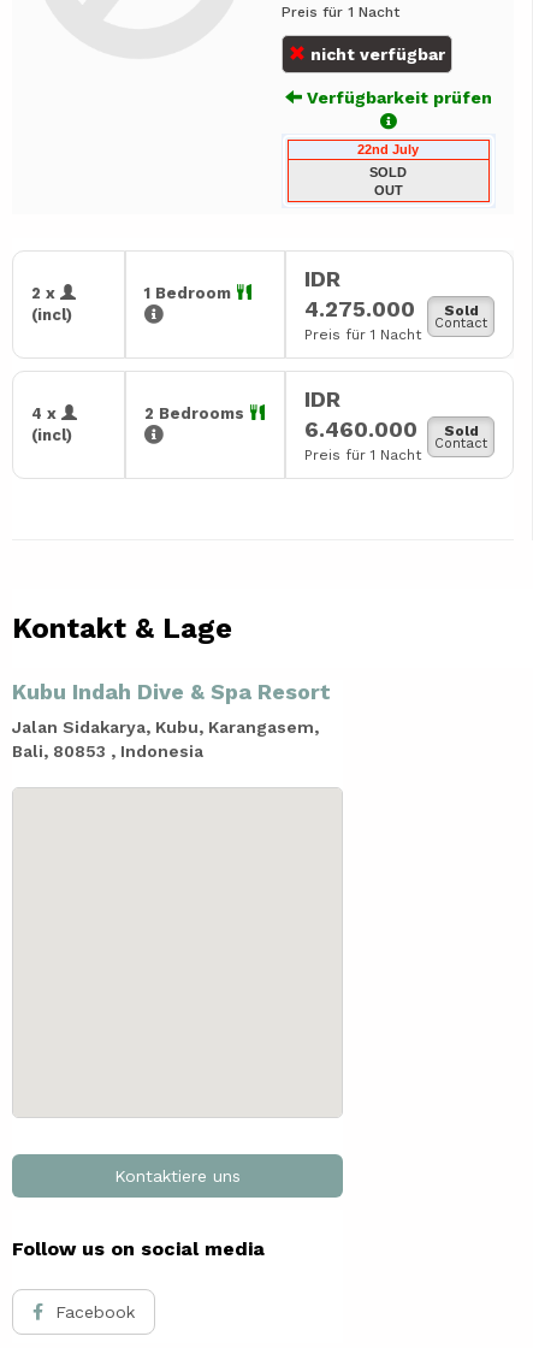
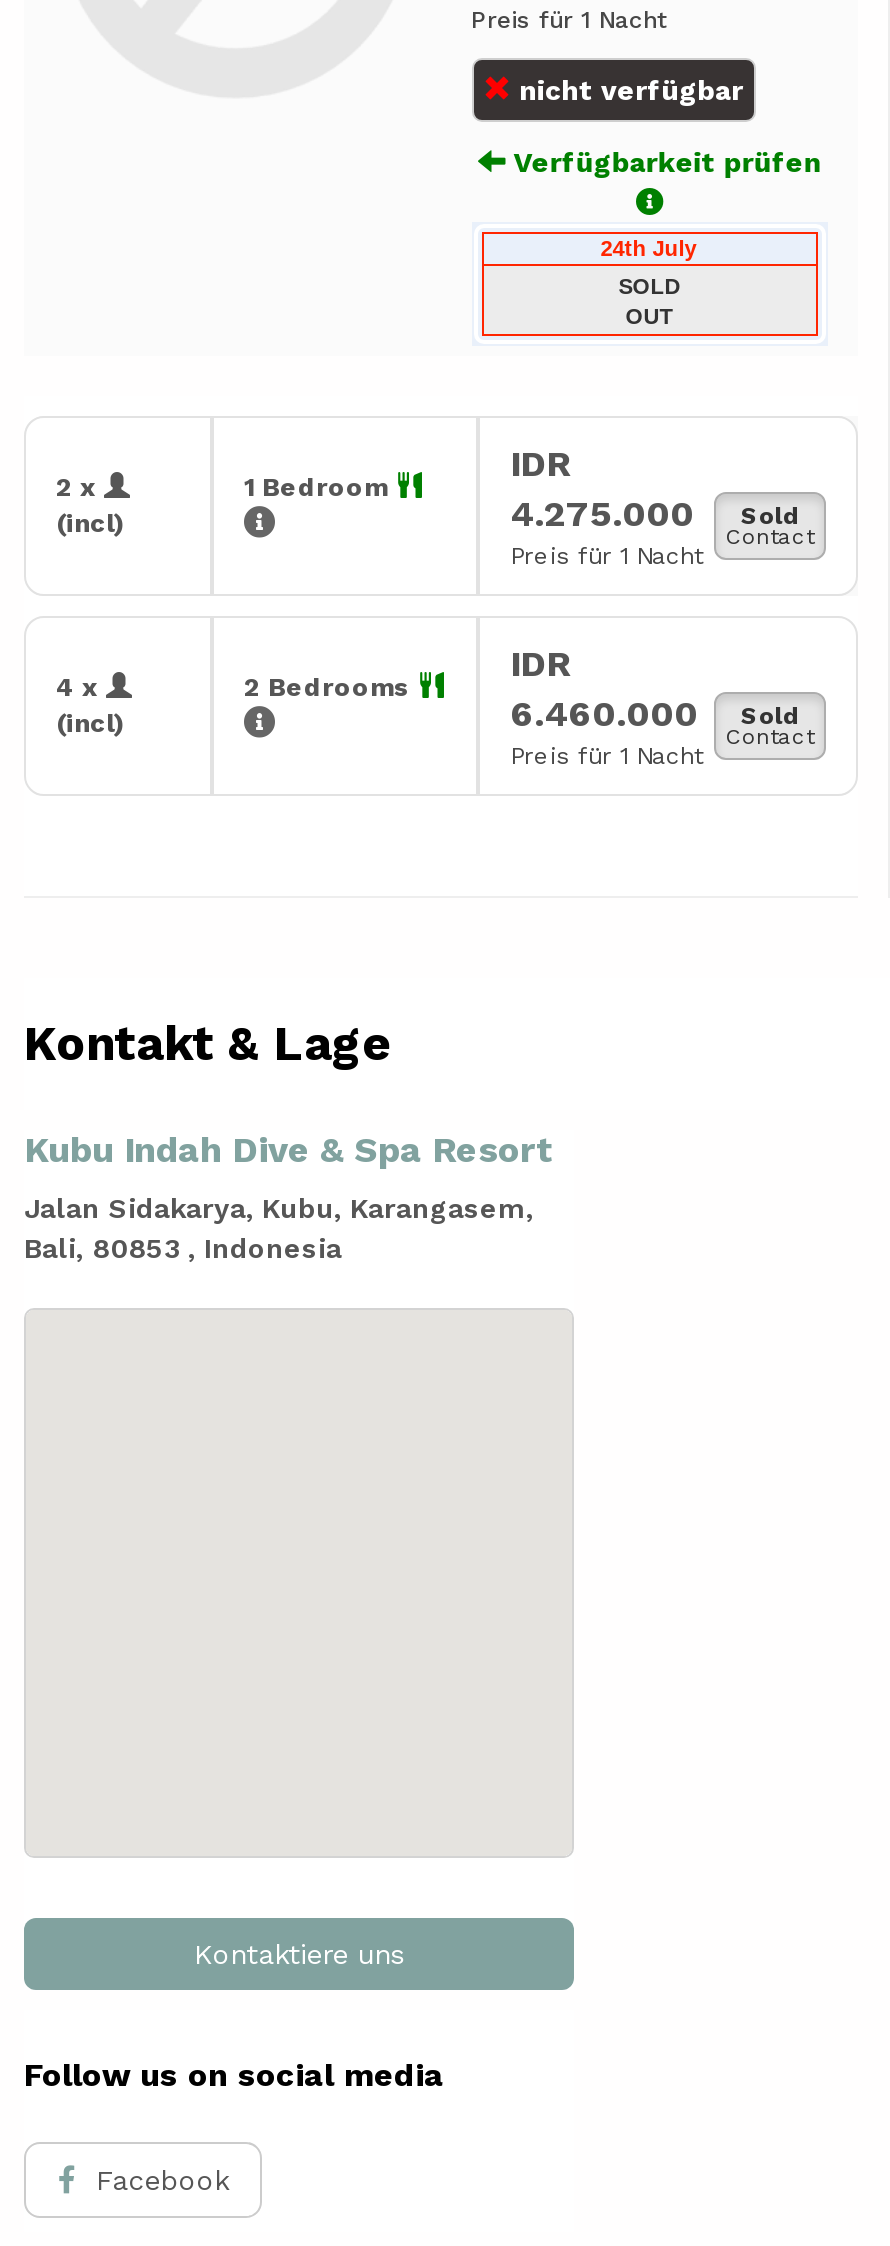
- 22nd July
+ 24th July
